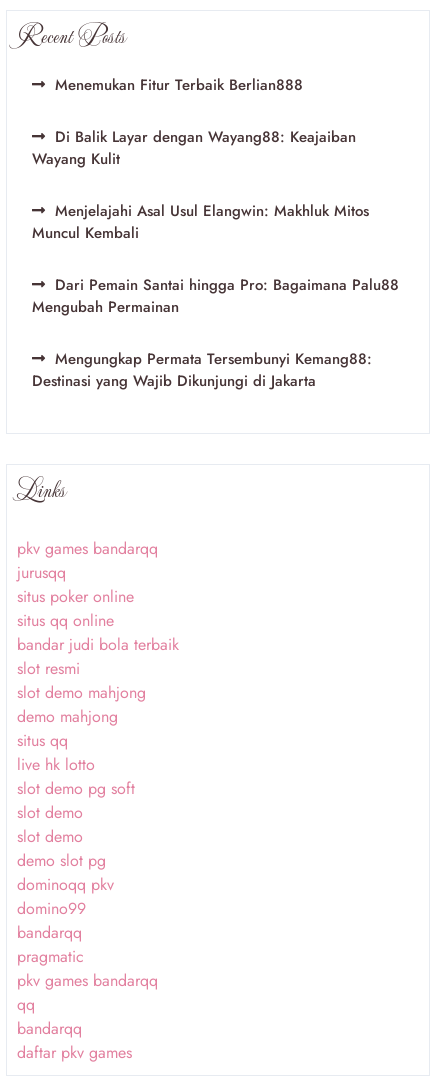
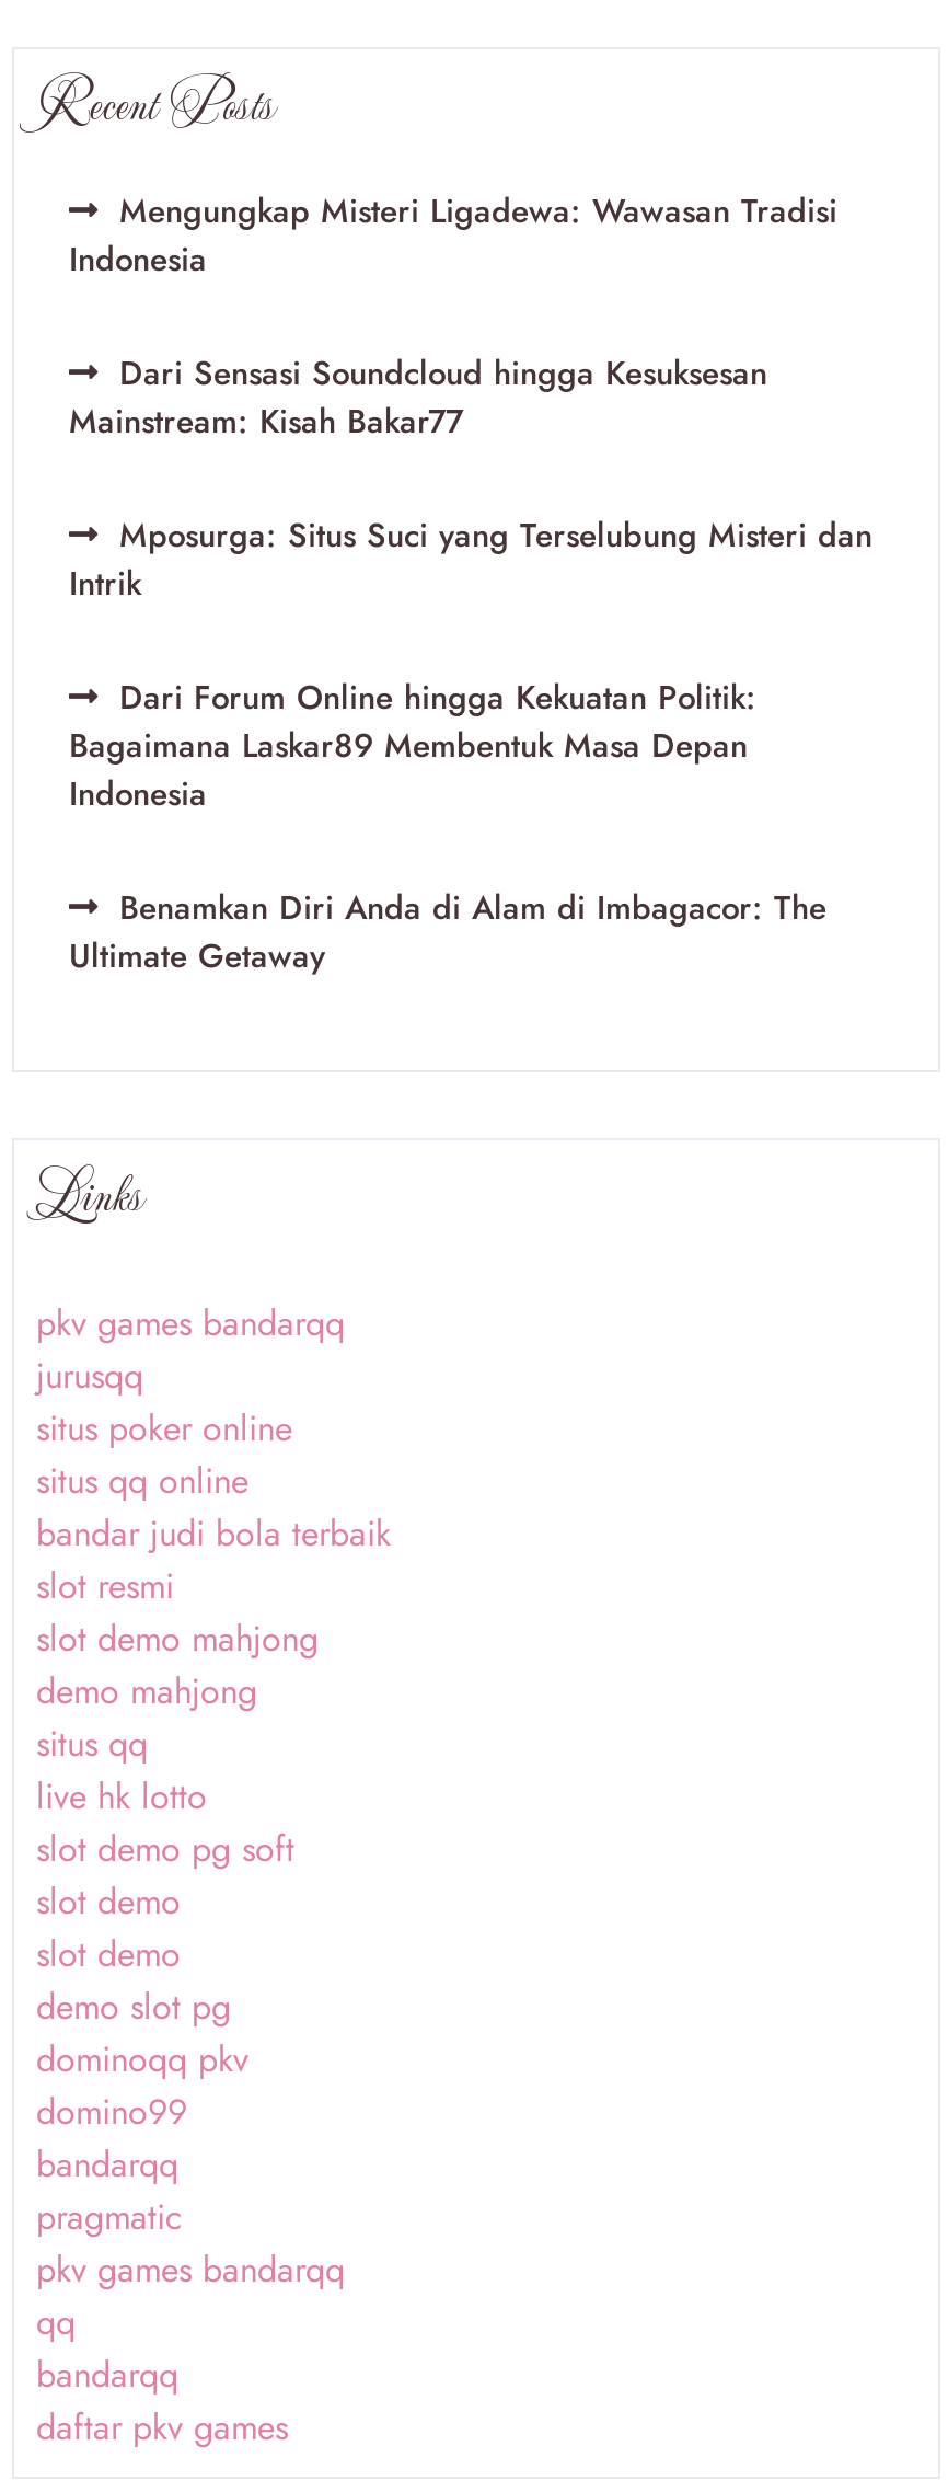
- Menemukan Fitur Terbaik Berlian888
+ Mengungkap Misteri Ligadewa: Wawasan Tradisi
+ Indonesia

- Di Balik Layar dengan Wayang88: Keajaiban
- Wayang Kulit
+ Dari Sensasi Soundcloud hingga Kesuksesan
+ Mainstream: Kisah Bakar77

- Menjelajahi Asal Usul Elangwin: Makhluk Mitos
- Muncul Kembali
+ Mposurga: Situs Suci yang Terselubung Misteri dan
+ Intrik

- Dari Pemain Santai hingga Pro: Bagaimana Palu88
- Mengubah Permainan
+ Dari Forum Online hingga Kekuatan Politik:
+ Bagaimana Laskar89 Membentuk Masa Depan
+ Indonesia

- Mengungkap Permata Tersembunyi Kemang88:
- Destinasi yang Wajib Dikunjungi di Jakarta
+ Benamkan Diri Anda di Alam di Imbagacor: The
+ Ultimate Getaway
